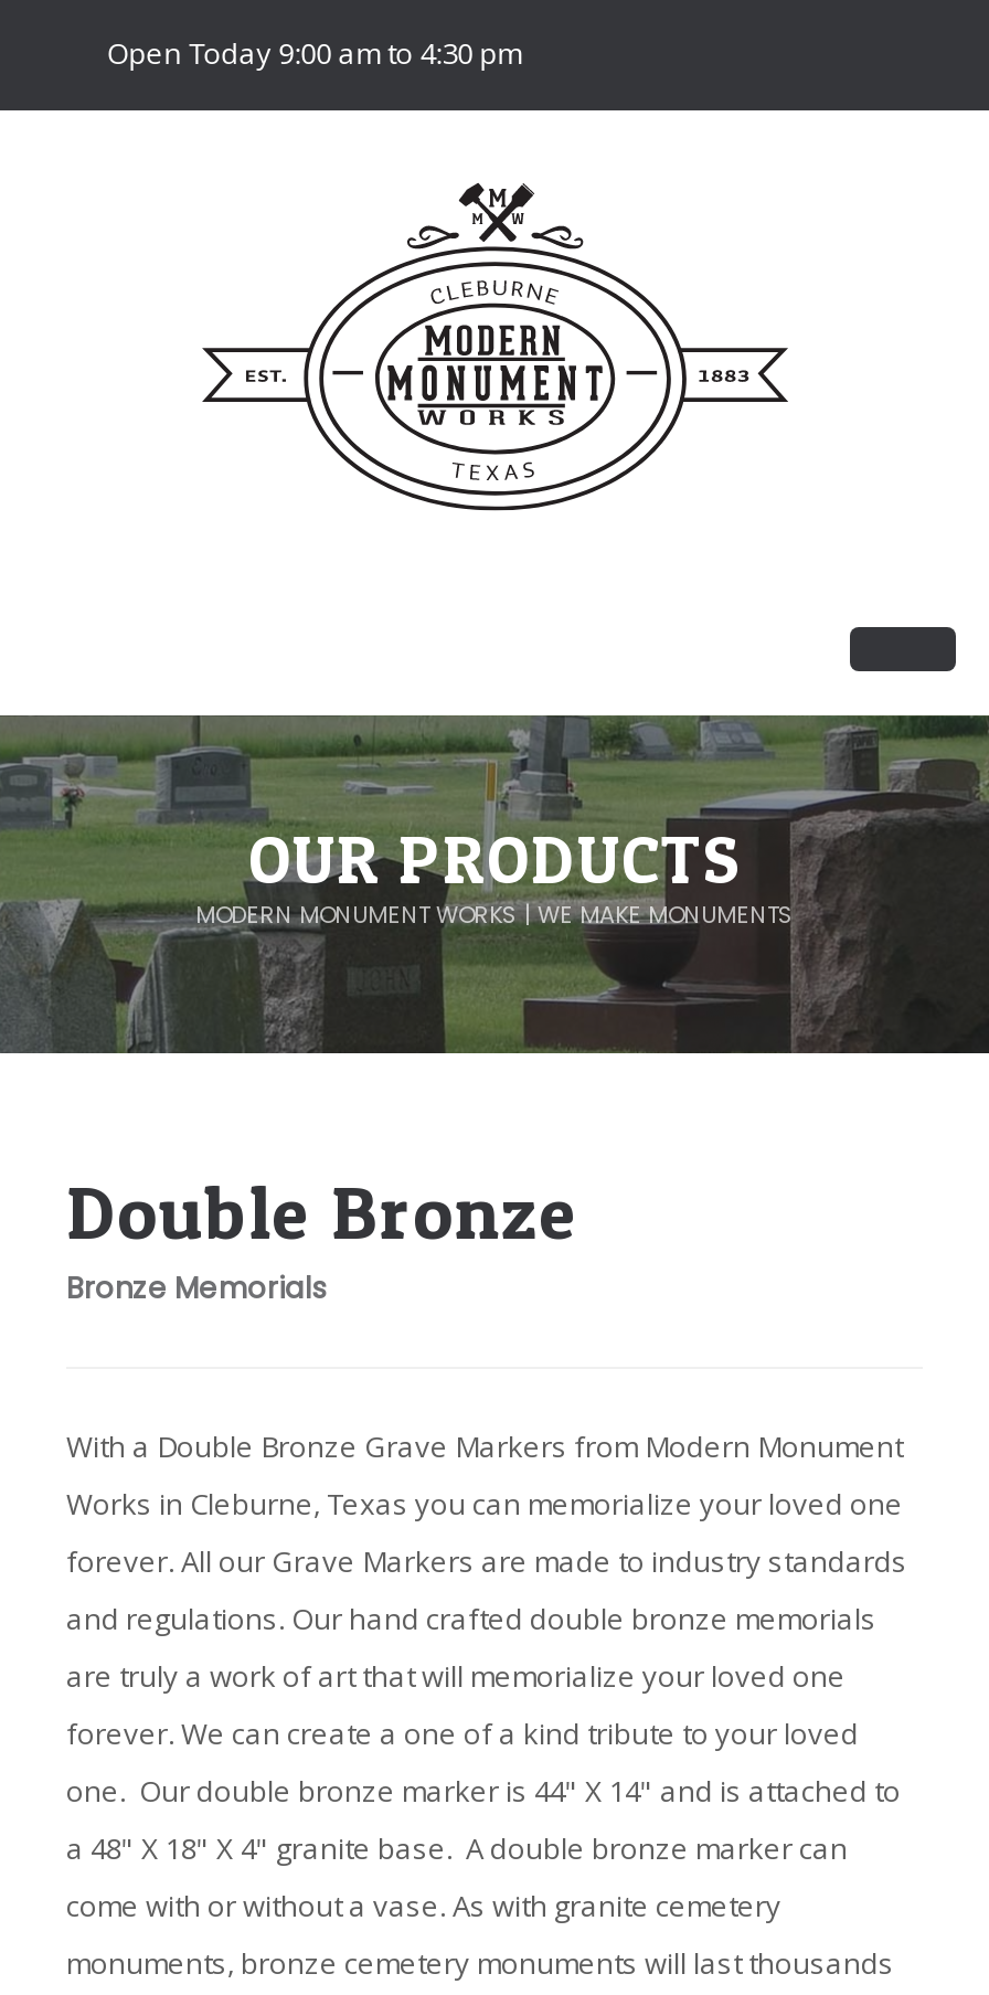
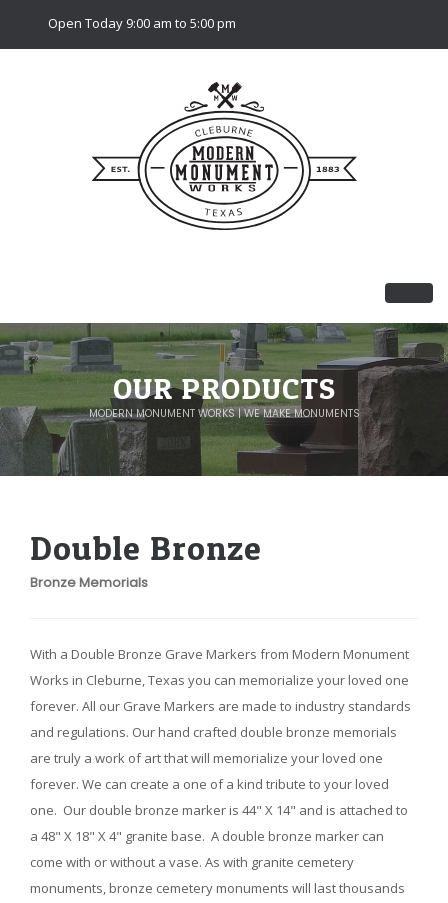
- Open Today 9:00 am to 4:30 pm
+ Open Today 9:00 am to 5:00 pm
